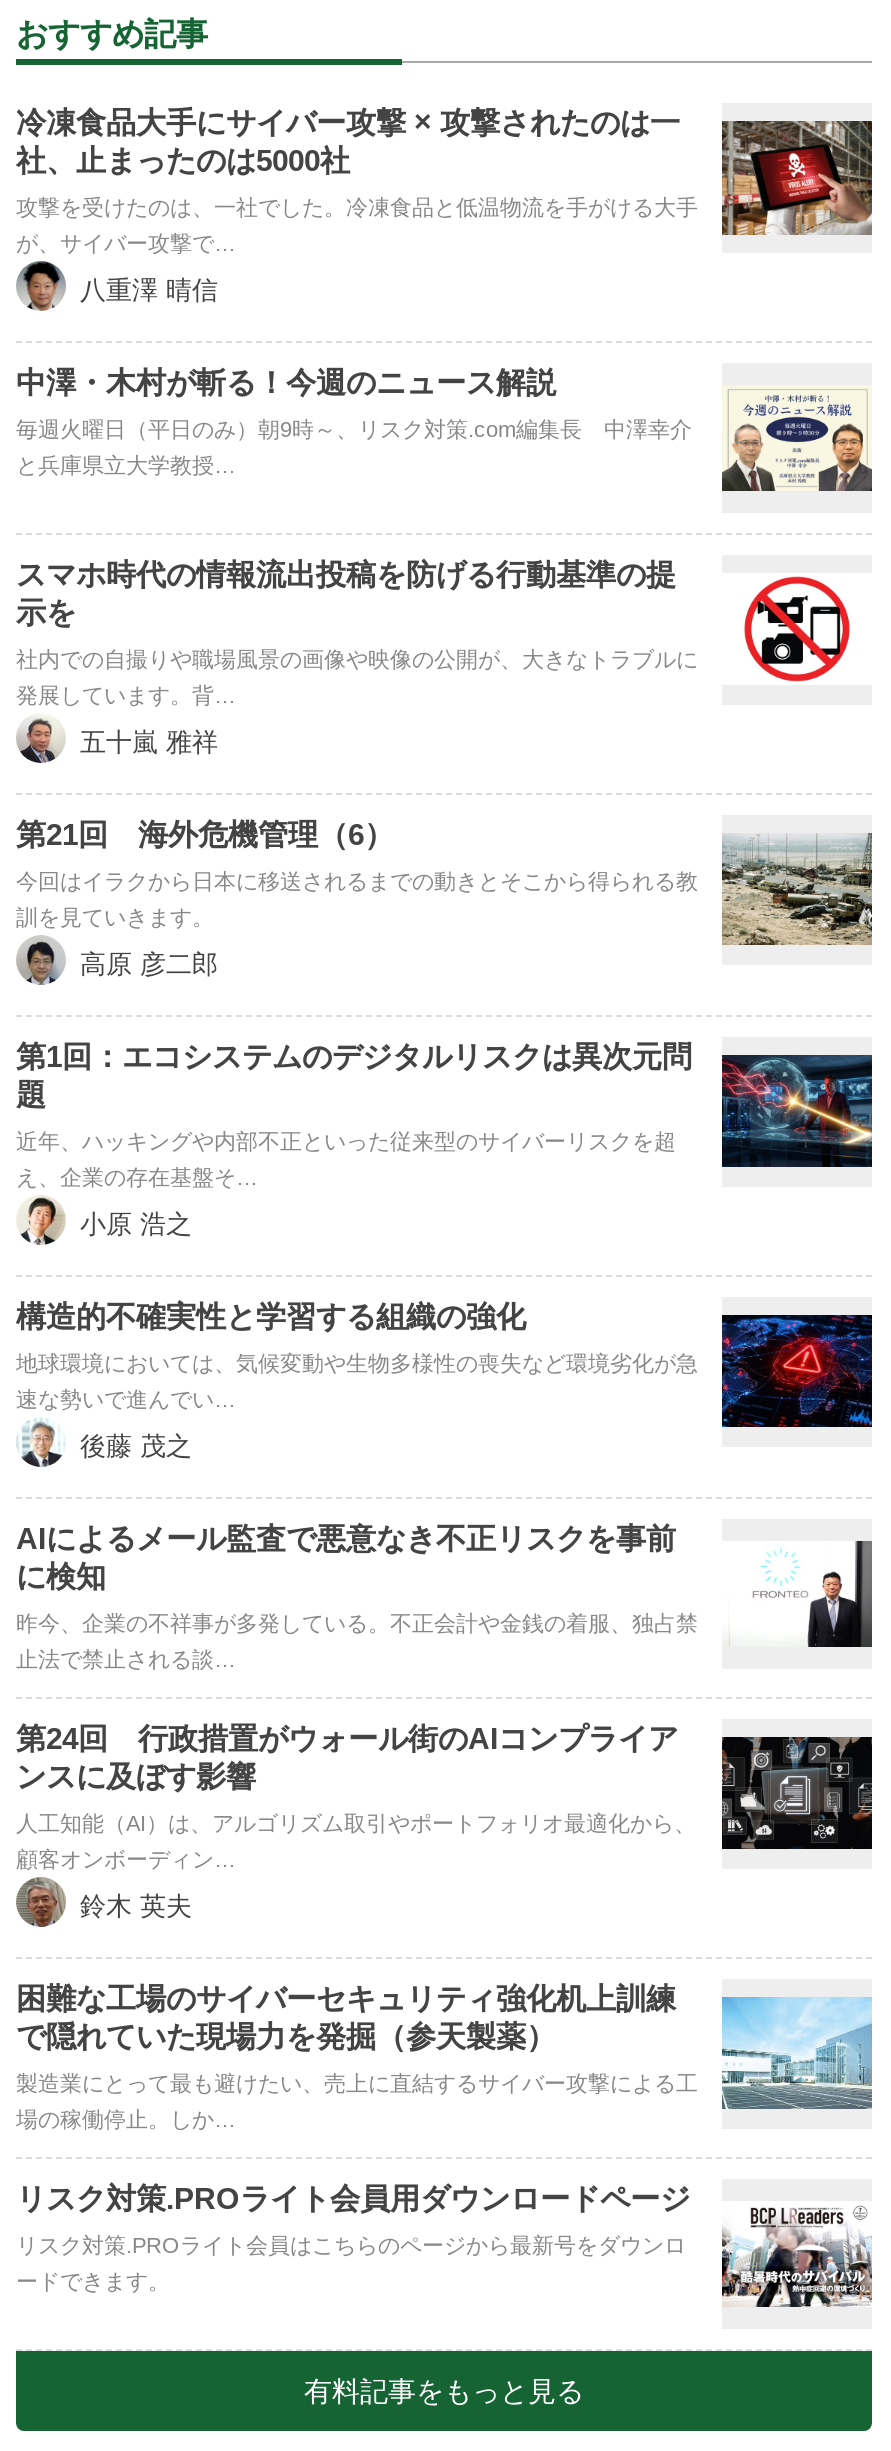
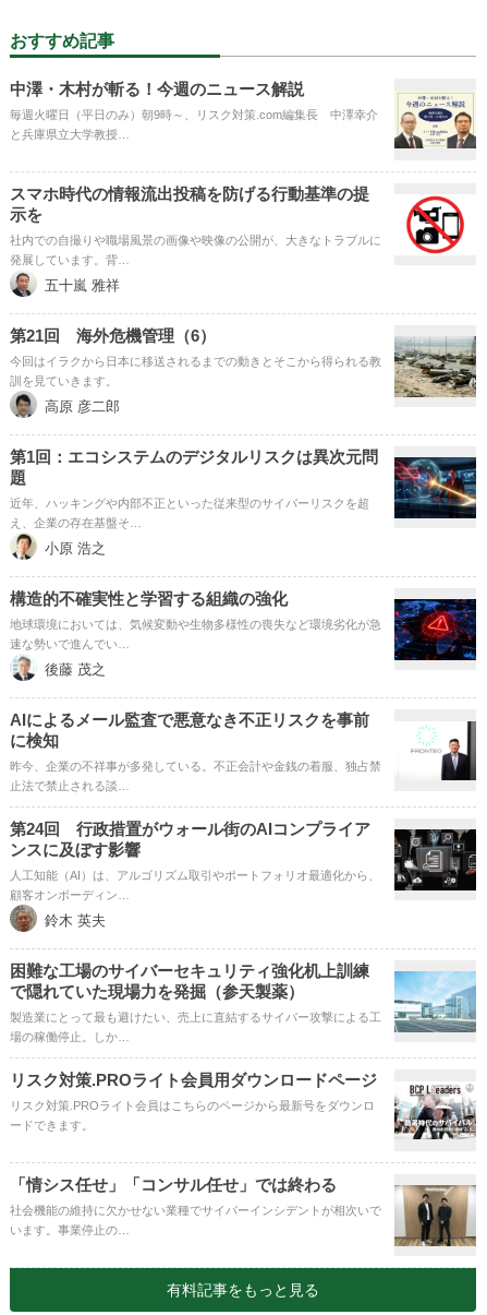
- [image]
- 冷凍食品大手にサイバー攻撃 × 攻撃されたのは一
- 社、止まったのは5000社
- 攻撃を受けたのは、一社でした。冷凍食品と低温物流を手がける大手
- が、サイバー攻撃で…
- 八重澤 晴信

moved up: [image] | 中澤・木村が斬る！今週のニュース解説 | 毎週火曜日（平日のみ）朝9時～、リスク対策.com編集長 中澤幸介 | ... | リスク対策.PROライト会員はこちらのページから最新号をダウンロ | ードできます。

+ [image]
+ 「情シス任せ」「コンサル任せ」では終わる
+ 社会機能の維持に欠かせない業種でサイバーインシデントが相次いで
+ います。事業停止の…
